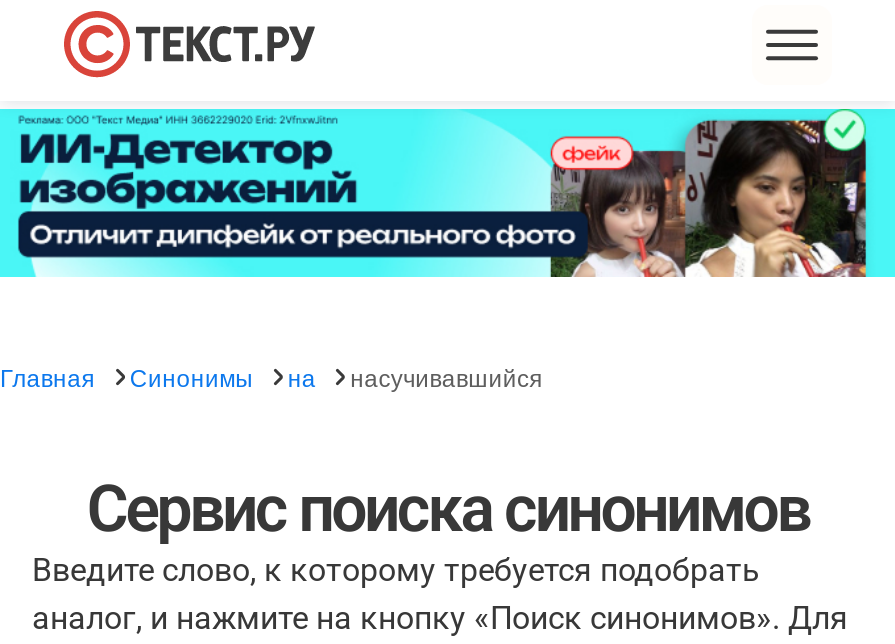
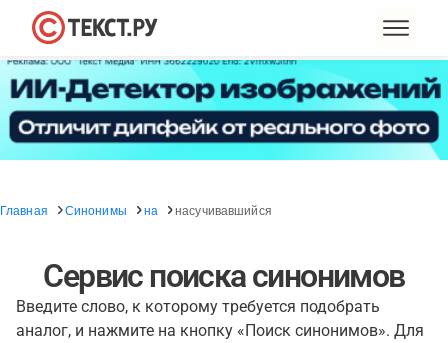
- [image]
+ [image]
